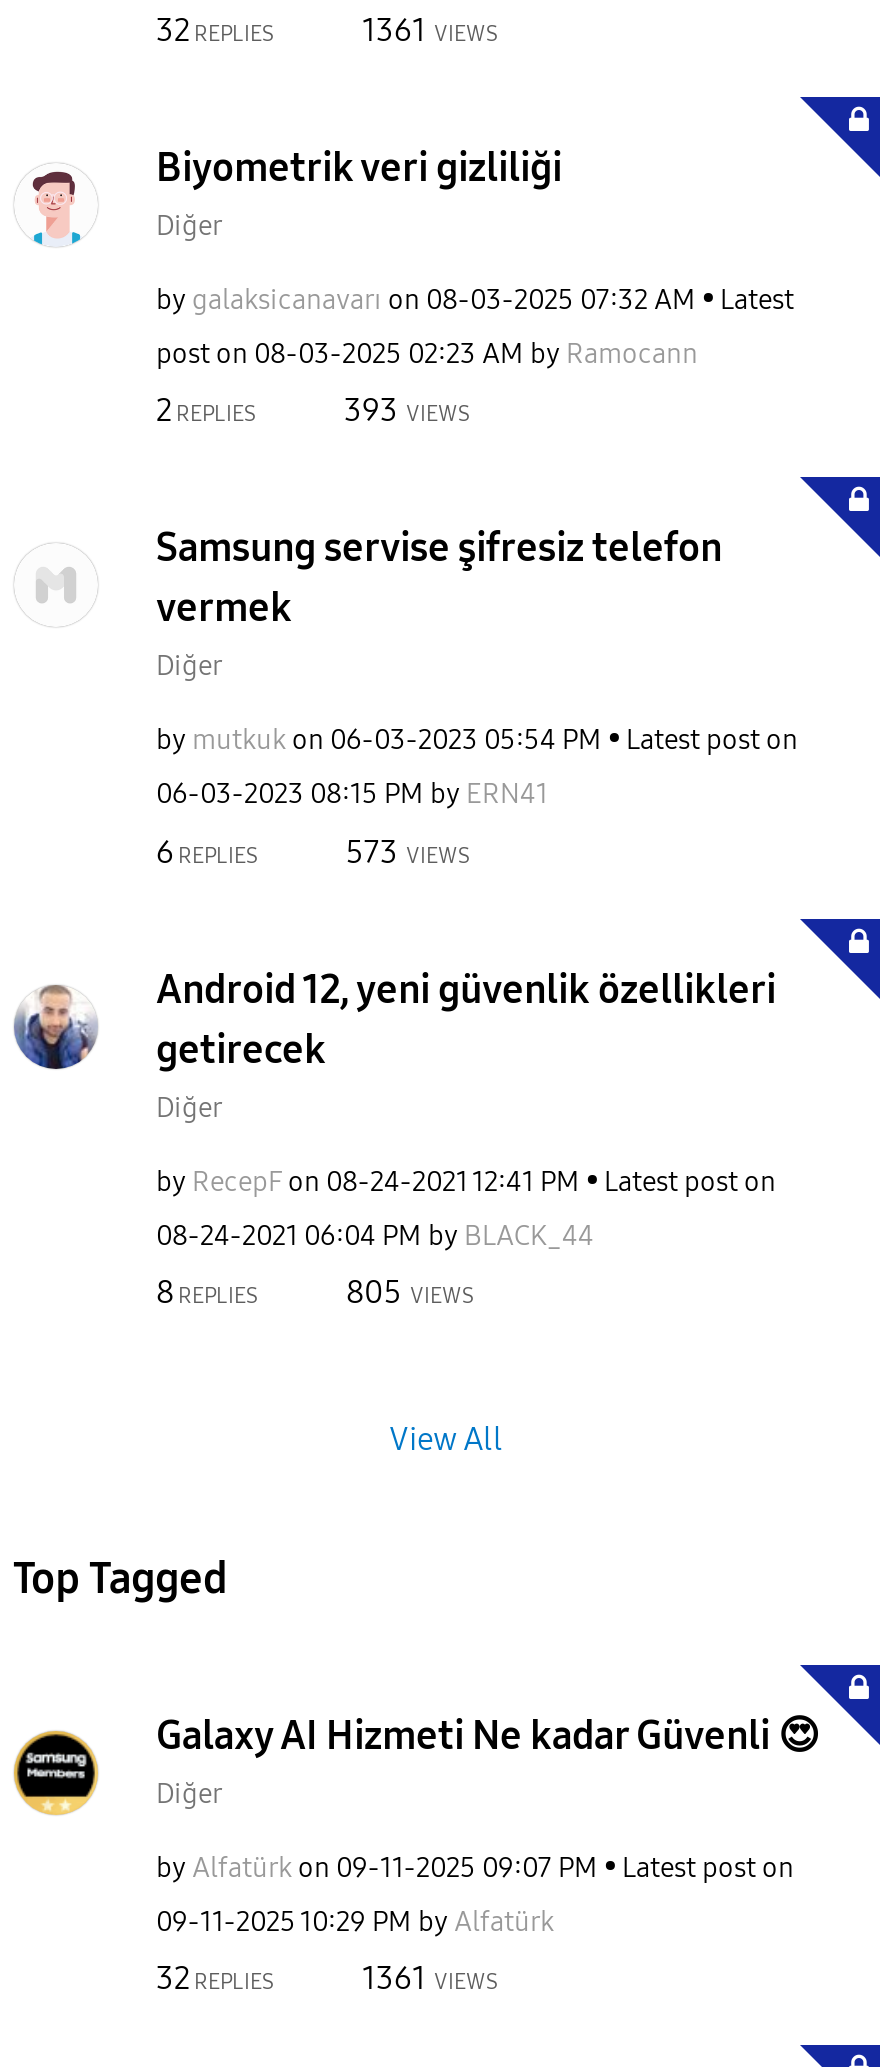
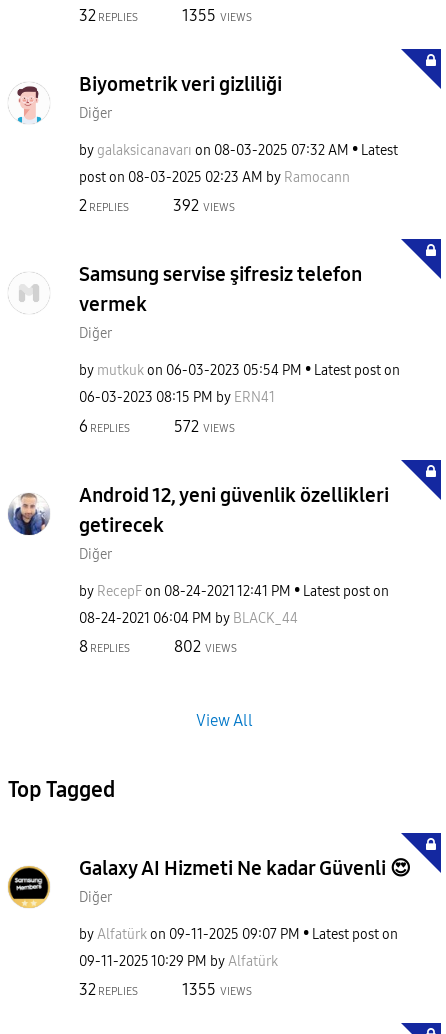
- 1361 VIEWS
+ 1355 VIEWS

- 393 VIEWS
+ 392 VIEWS

- 573 VIEWS
+ 572 VIEWS

- 805 VIEWS
+ 802 VIEWS

- 1361 VIEWS
+ 1355 VIEWS
